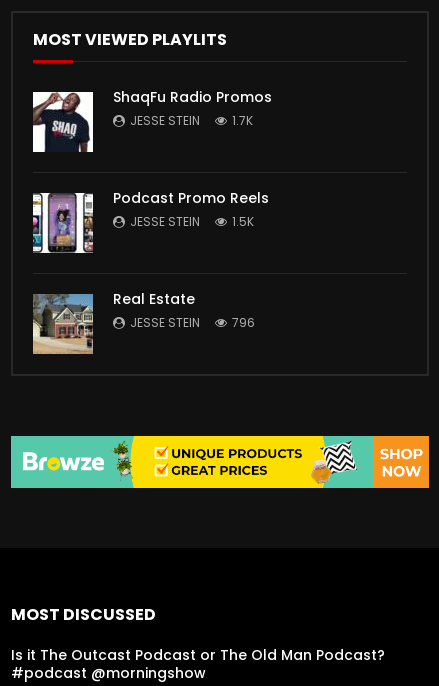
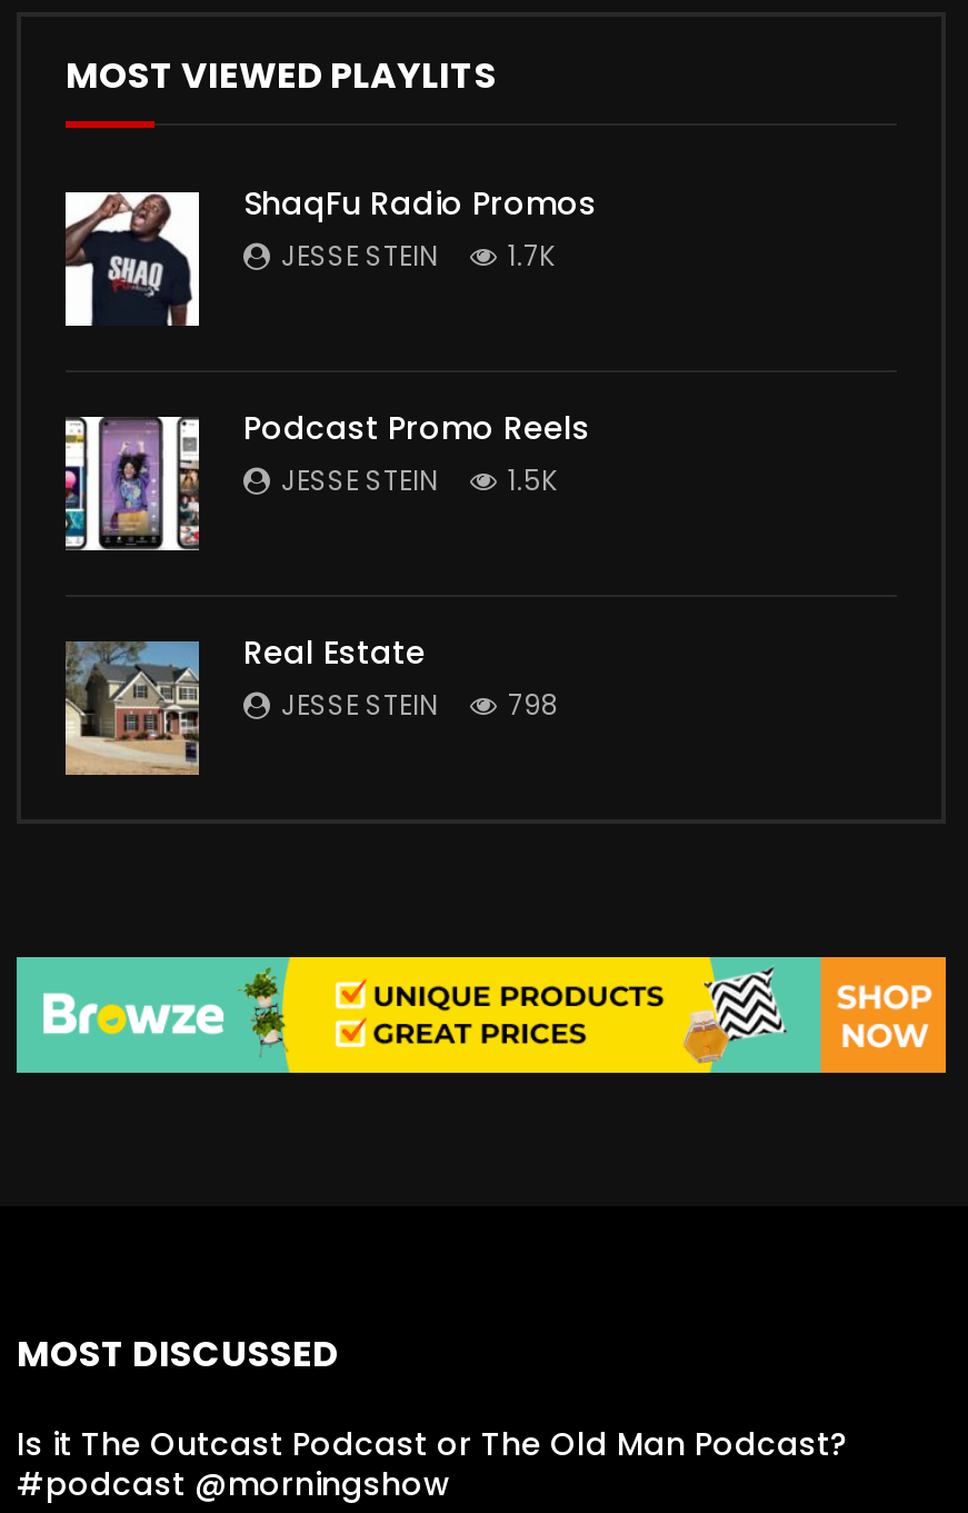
- JESSE STEIN 796
+ JESSE STEIN 798
